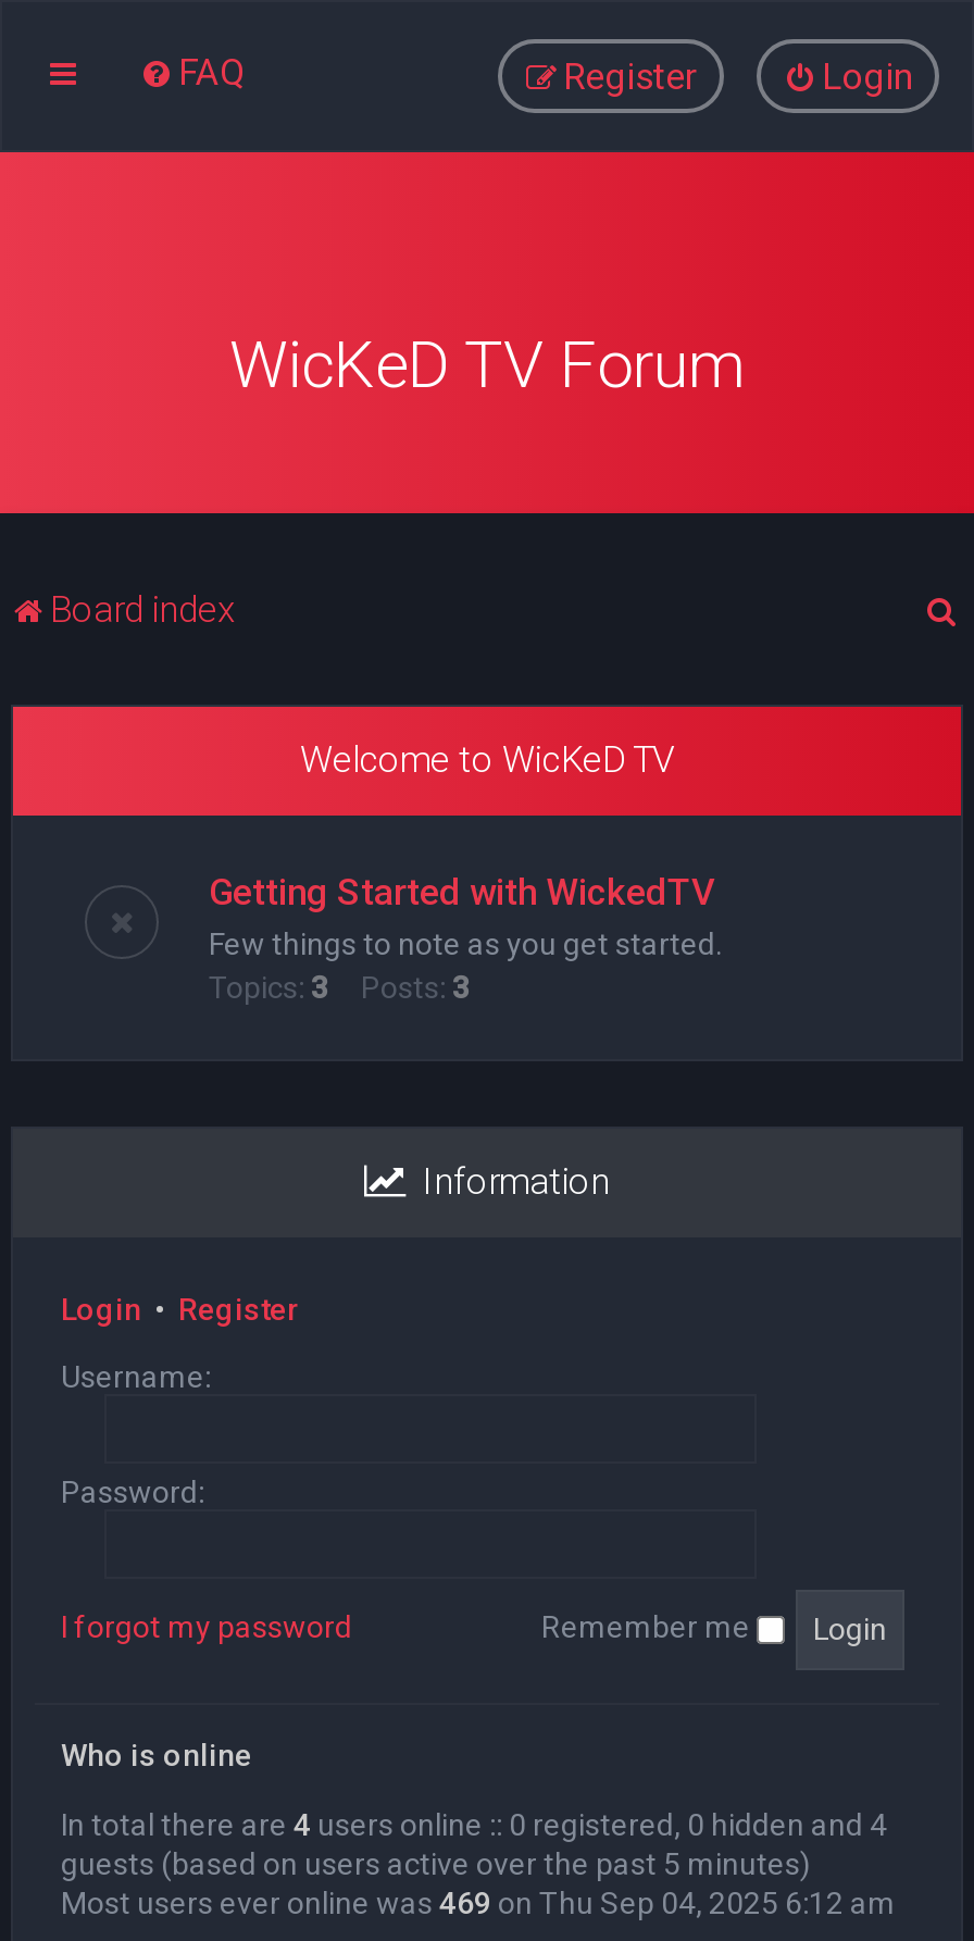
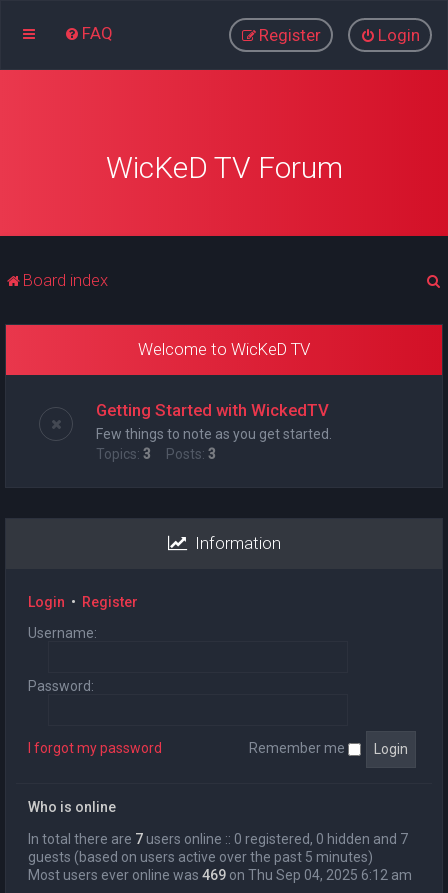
- In total there are 4 users online :: 0 registered, 0 hidden and 4
+ In total there are 7 users online :: 0 registered, 0 hidden and 7
